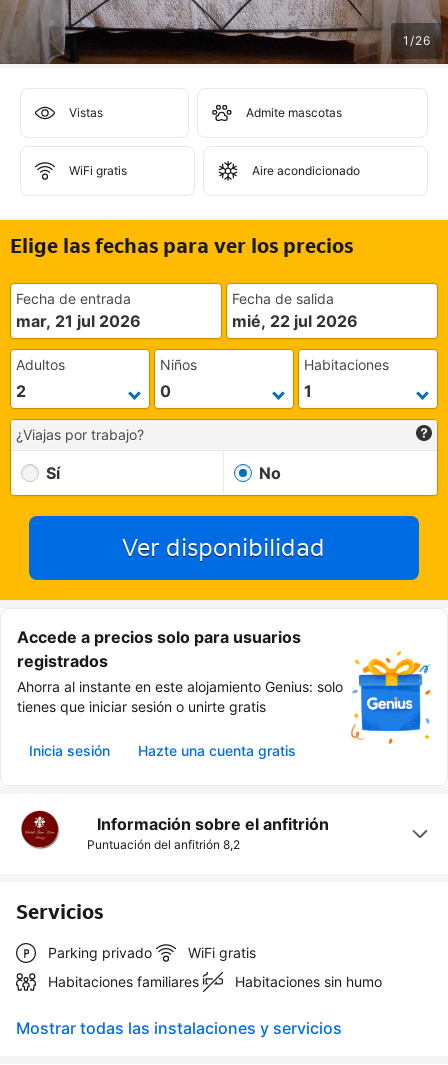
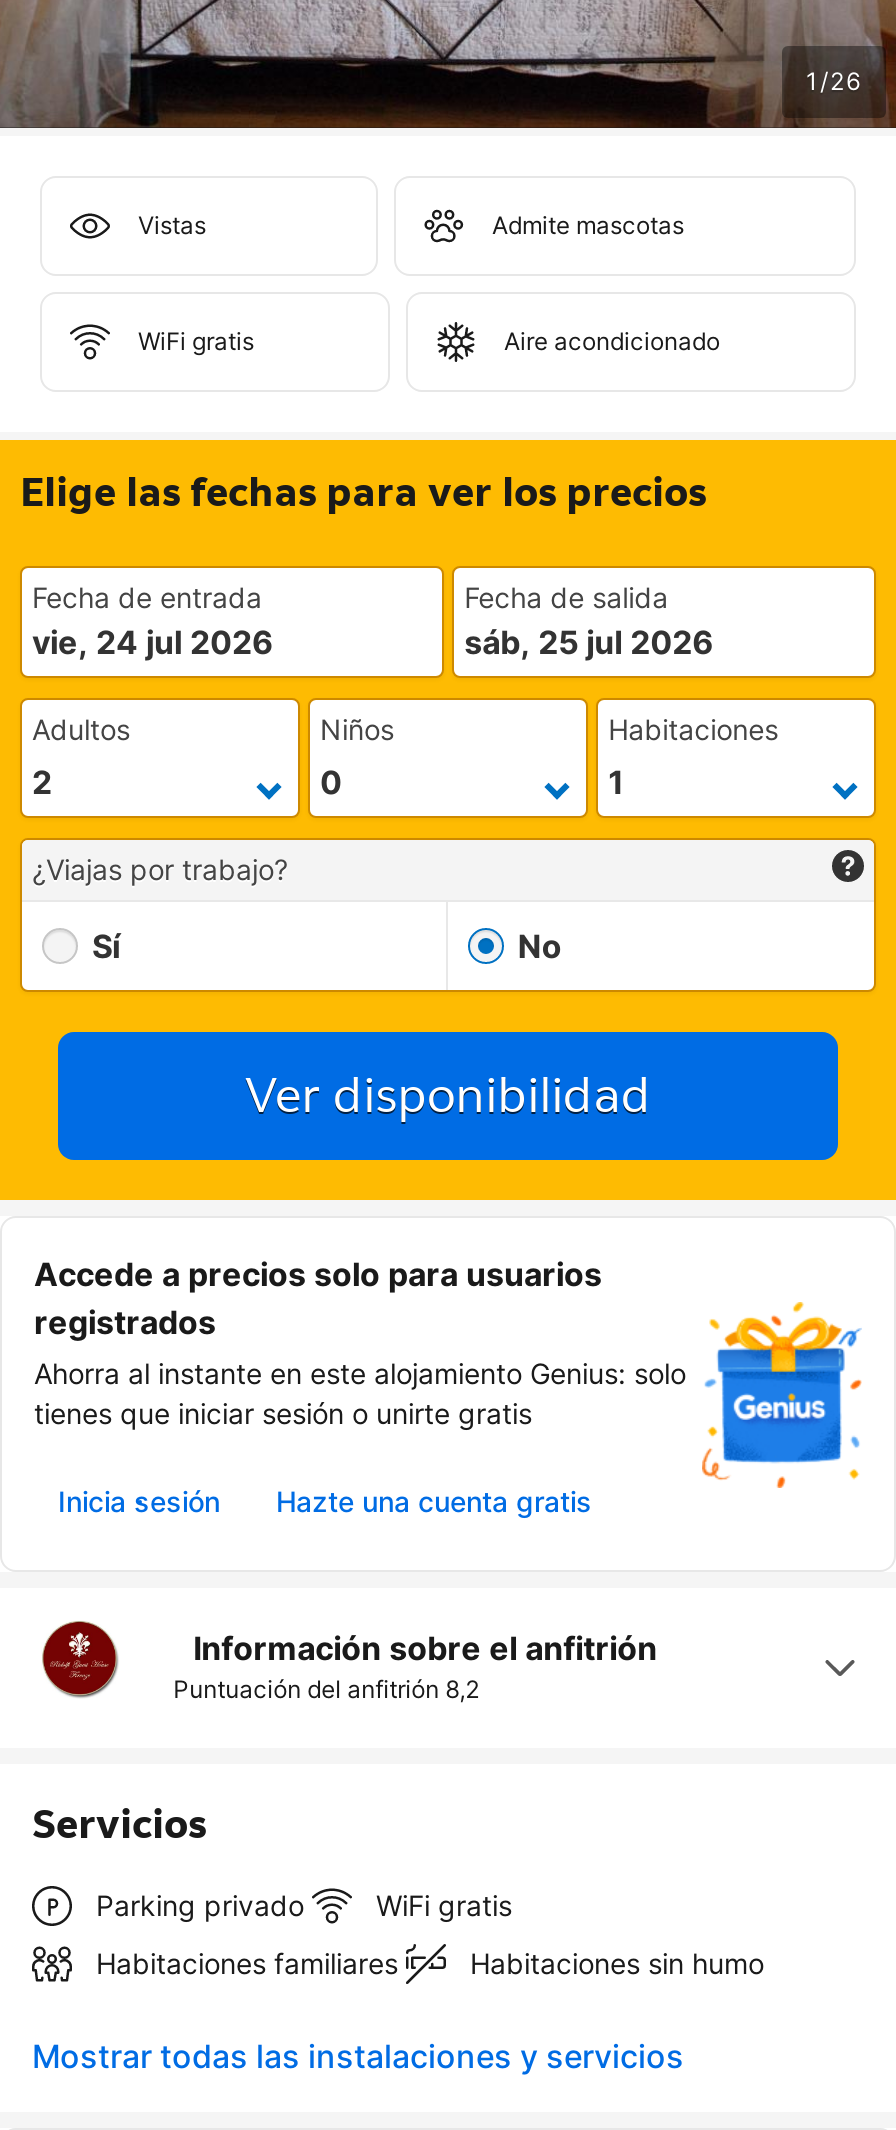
- mar, 21 jul 2026
+ vie, 24 jul 2026

- mié, 22 jul 2026
+ sáb, 25 jul 2026
